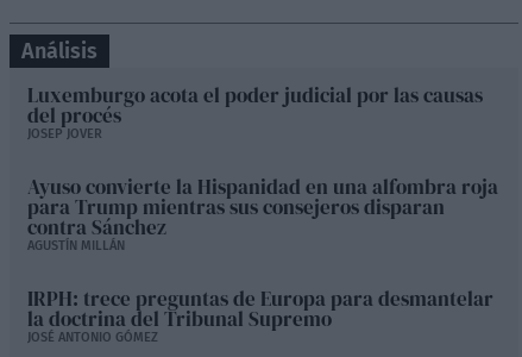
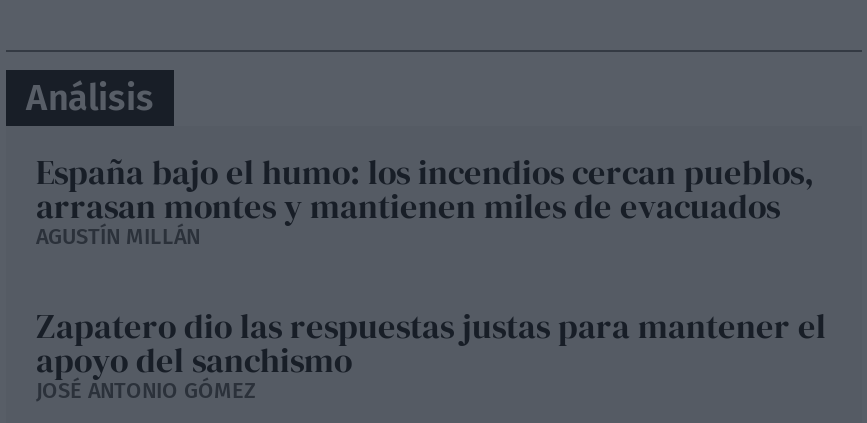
- Luxemburgo acota el poder judicial por las causas
- del procés
- JOSEP JOVER
- Ayuso convierte la Hispanidad en una alfombra roja
- para Trump mientras sus consejeros disparan
- contra Sánchez
+ España bajo el humo: los incendios cercan pueblos,
+ arrasan montes y mantienen miles de evacuados

- IRPH: trece preguntas de Europa para desmantelar
- la doctrina del Tribunal Supremo
+ Zapatero dio las respuestas justas para mantener el
+ apoyo del sanchismo
